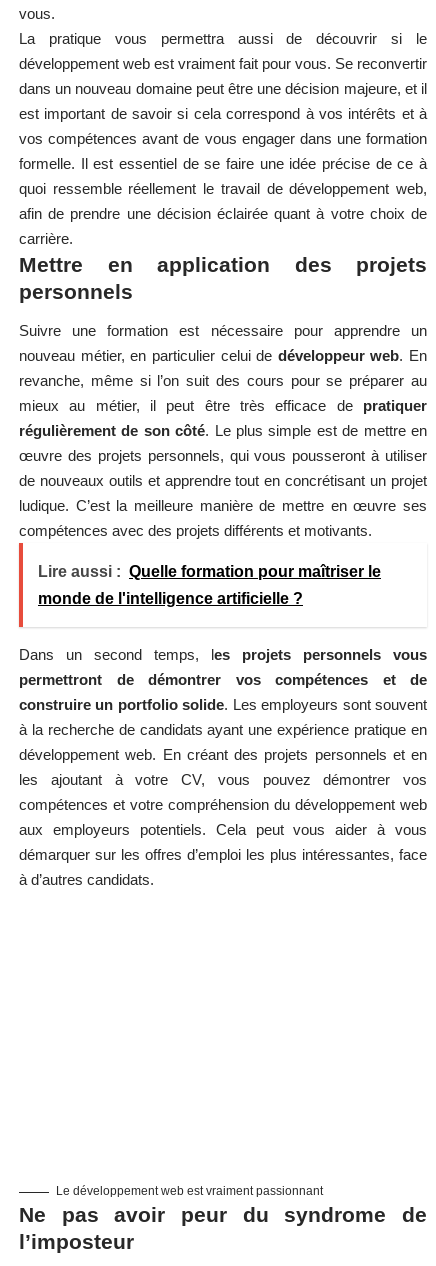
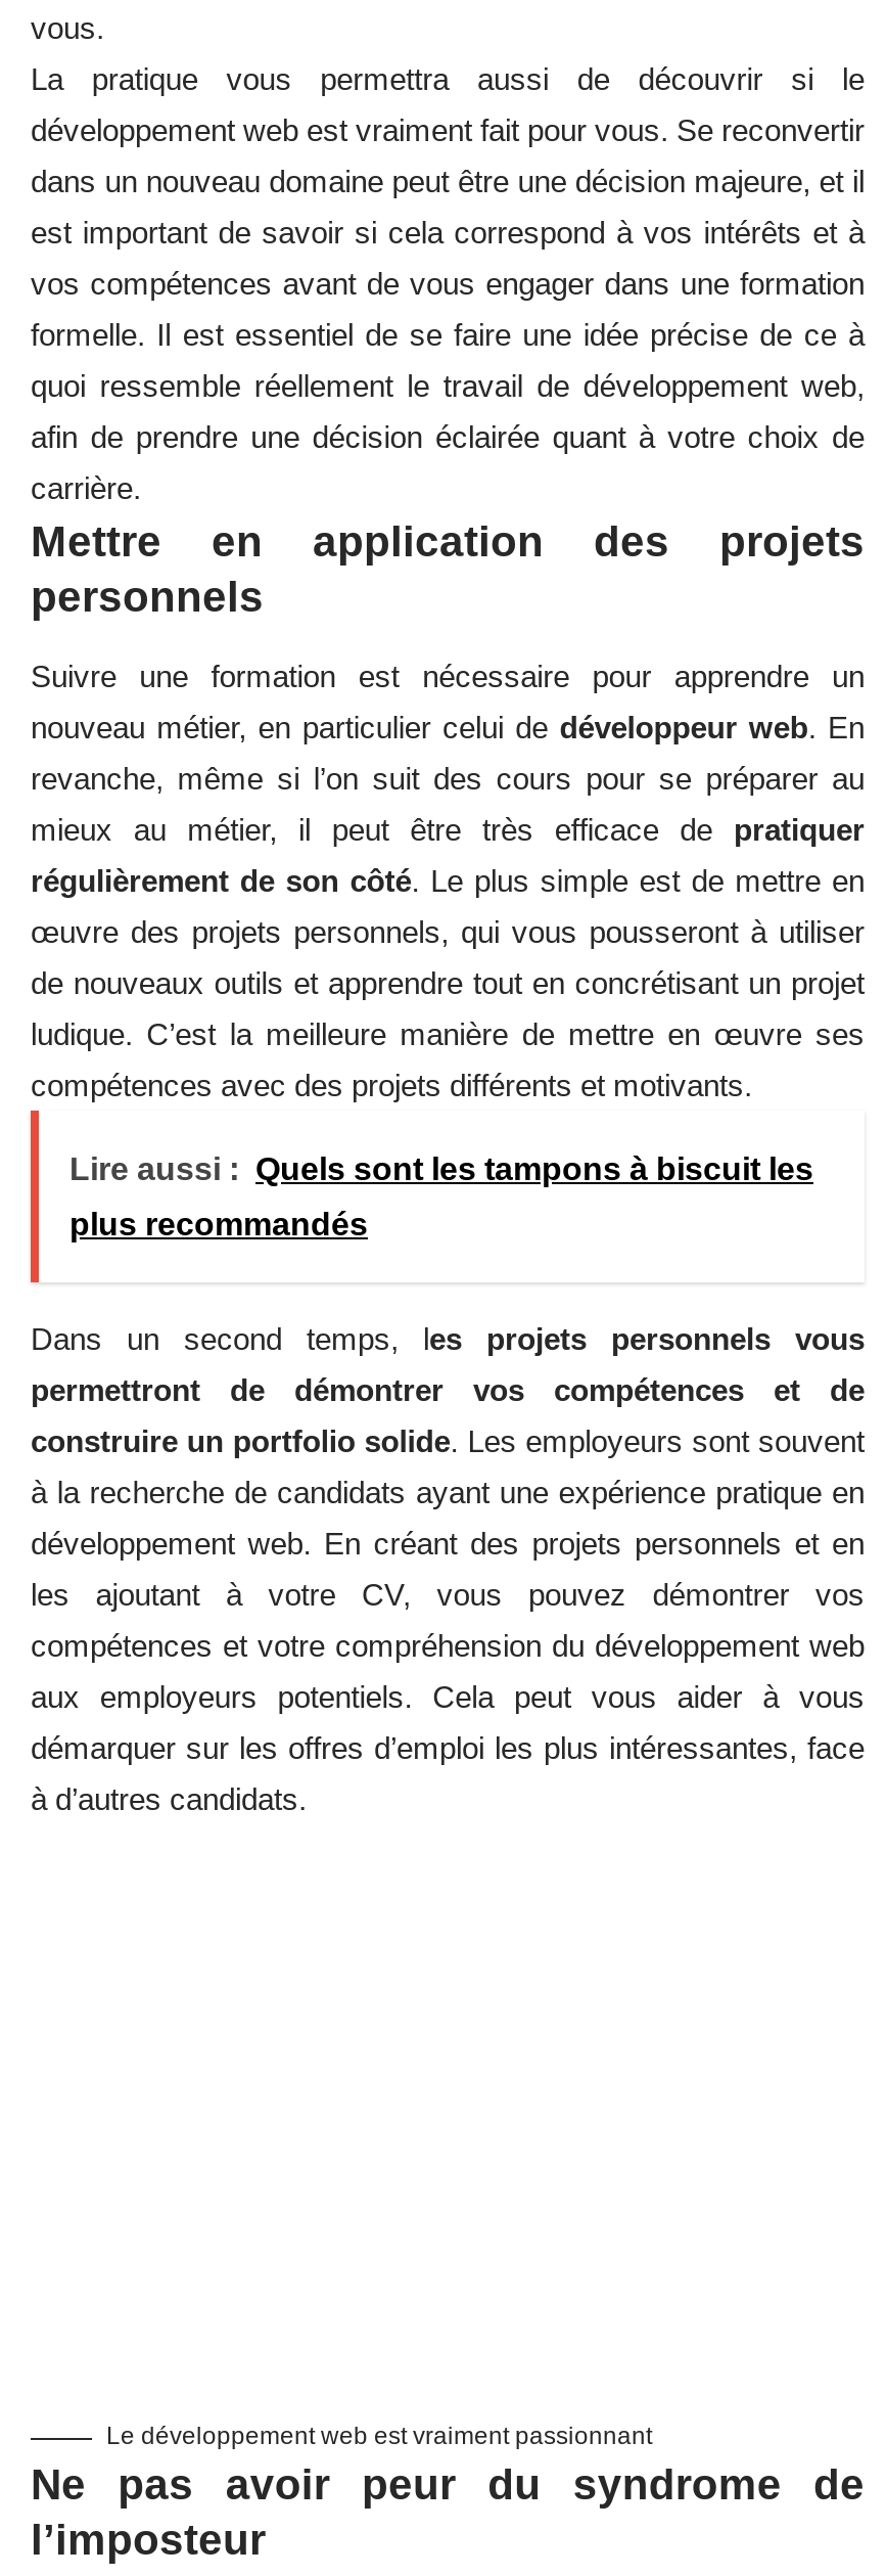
- Lire aussi : Quelle formation pour maîtriser le
+ Lire aussi : Quels sont les tampons à biscuit les

- monde de l'intelligence artificielle ?
+ plus recommandés
